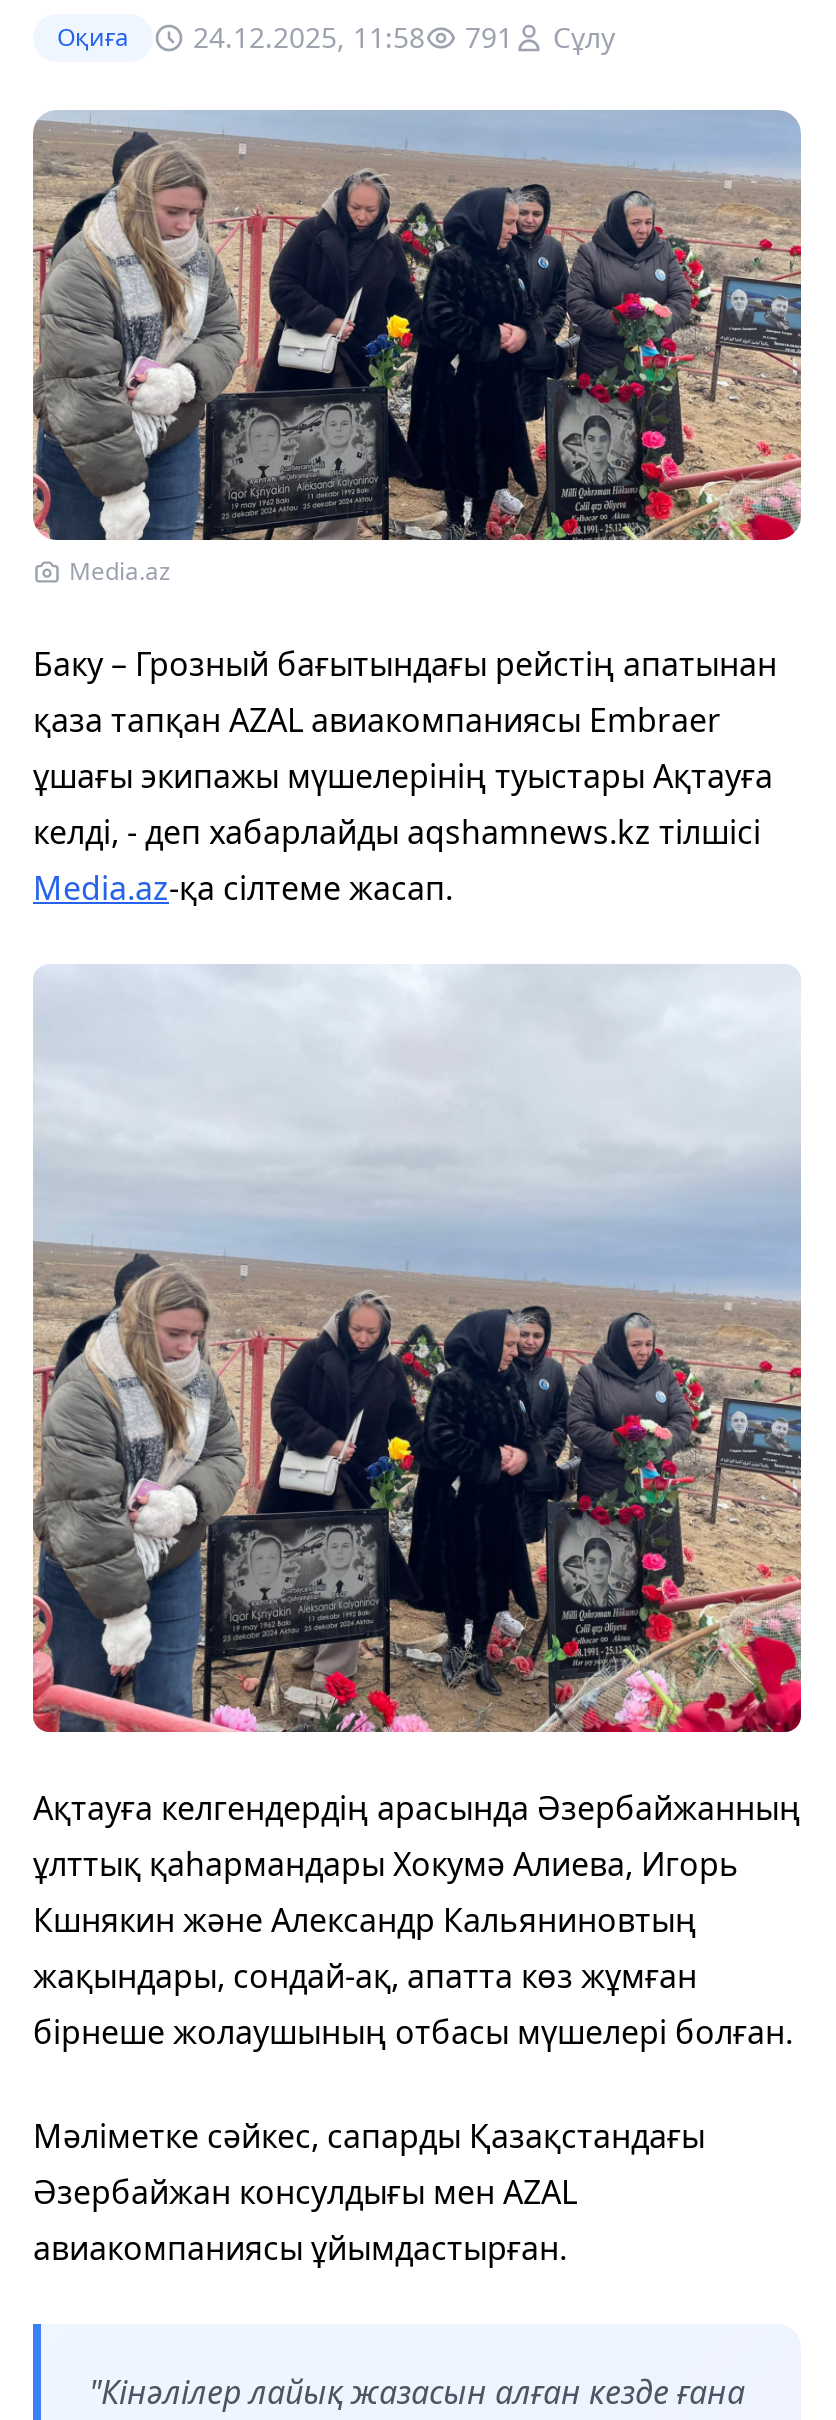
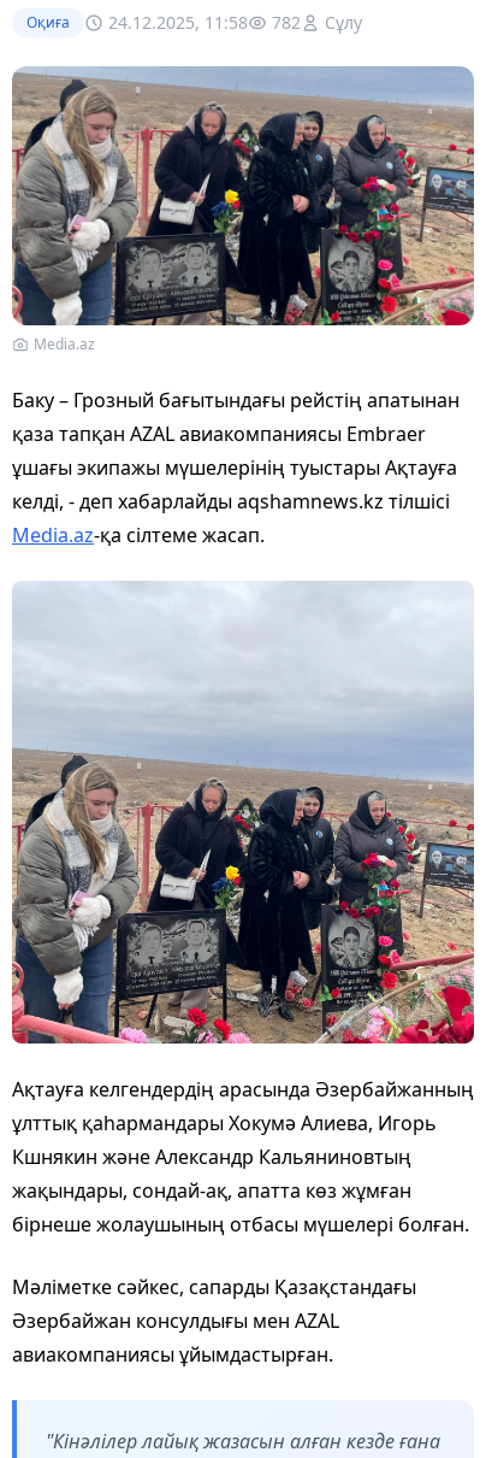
- Оқиға 24.12.2025, 11:58 791 Сұлу
+ Оқиға 24.12.2025, 11:58 782 Сұлу
